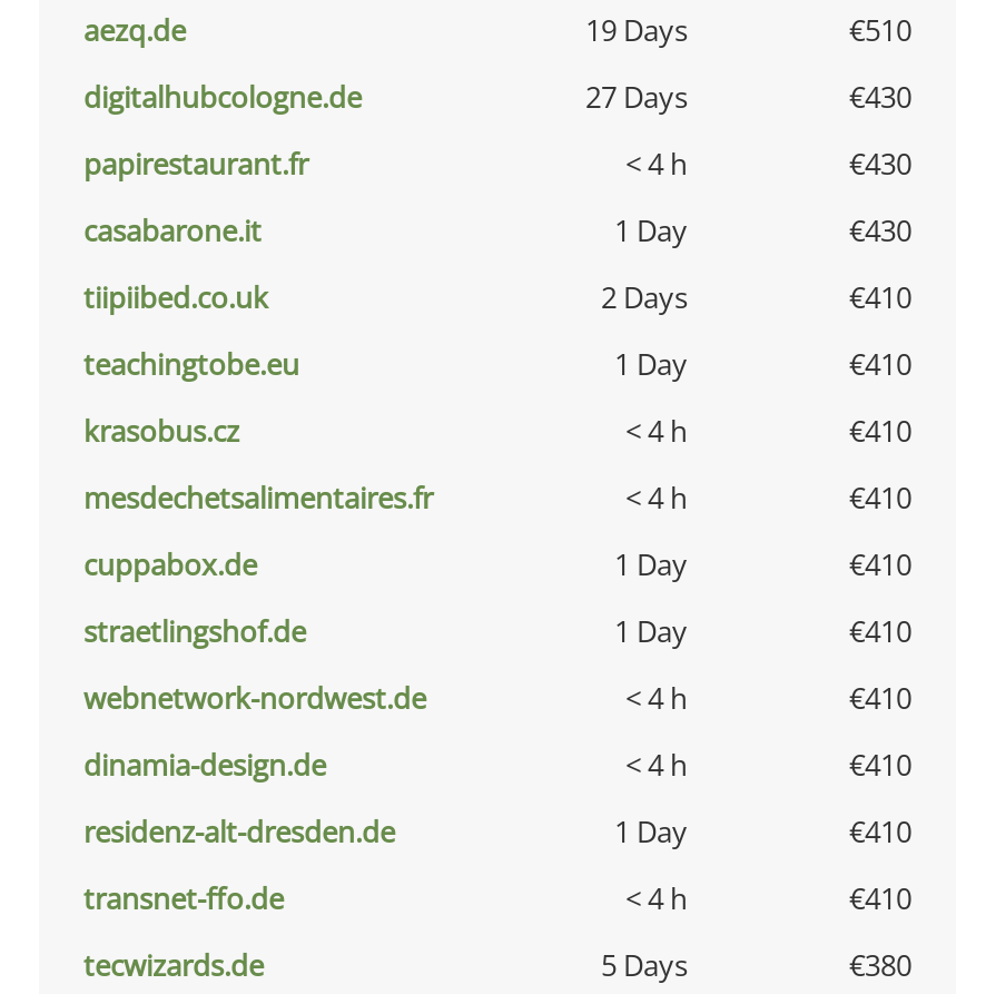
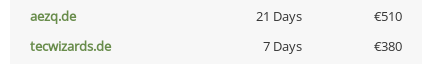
- 19 Days
+ 21 Days

- digitalhubcologne.de
- 27 Days
- €430
- papirestaurant.fr
- < 4 h
- €430
- casabarone.it
- 1 Day
- €430
- tiipiibed.co.uk
- 2 Days
- €410
- teachingtobe.eu
- 1 Day
- €410
- krasobus.cz
- < 4 h
- €410
- mesdechetsalimentaires.fr
- < 4 h
- €410
- cuppabox.de
- 1 Day
- €410
- straetlingshof.de
- 1 Day
- €410
- webnetwork-nordwest.de
- < 4 h
- €410
- dinamia-design.de
- < 4 h
- €410
- residenz-alt-dresden.de
- 1 Day
- €410
- transnet-ffo.de
- < 4 h
- €410

- 5 Days
+ 7 Days
